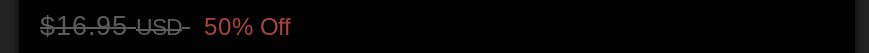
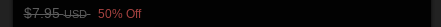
- $16.95USD 50% Off
+ $7.95USD 50% Off
